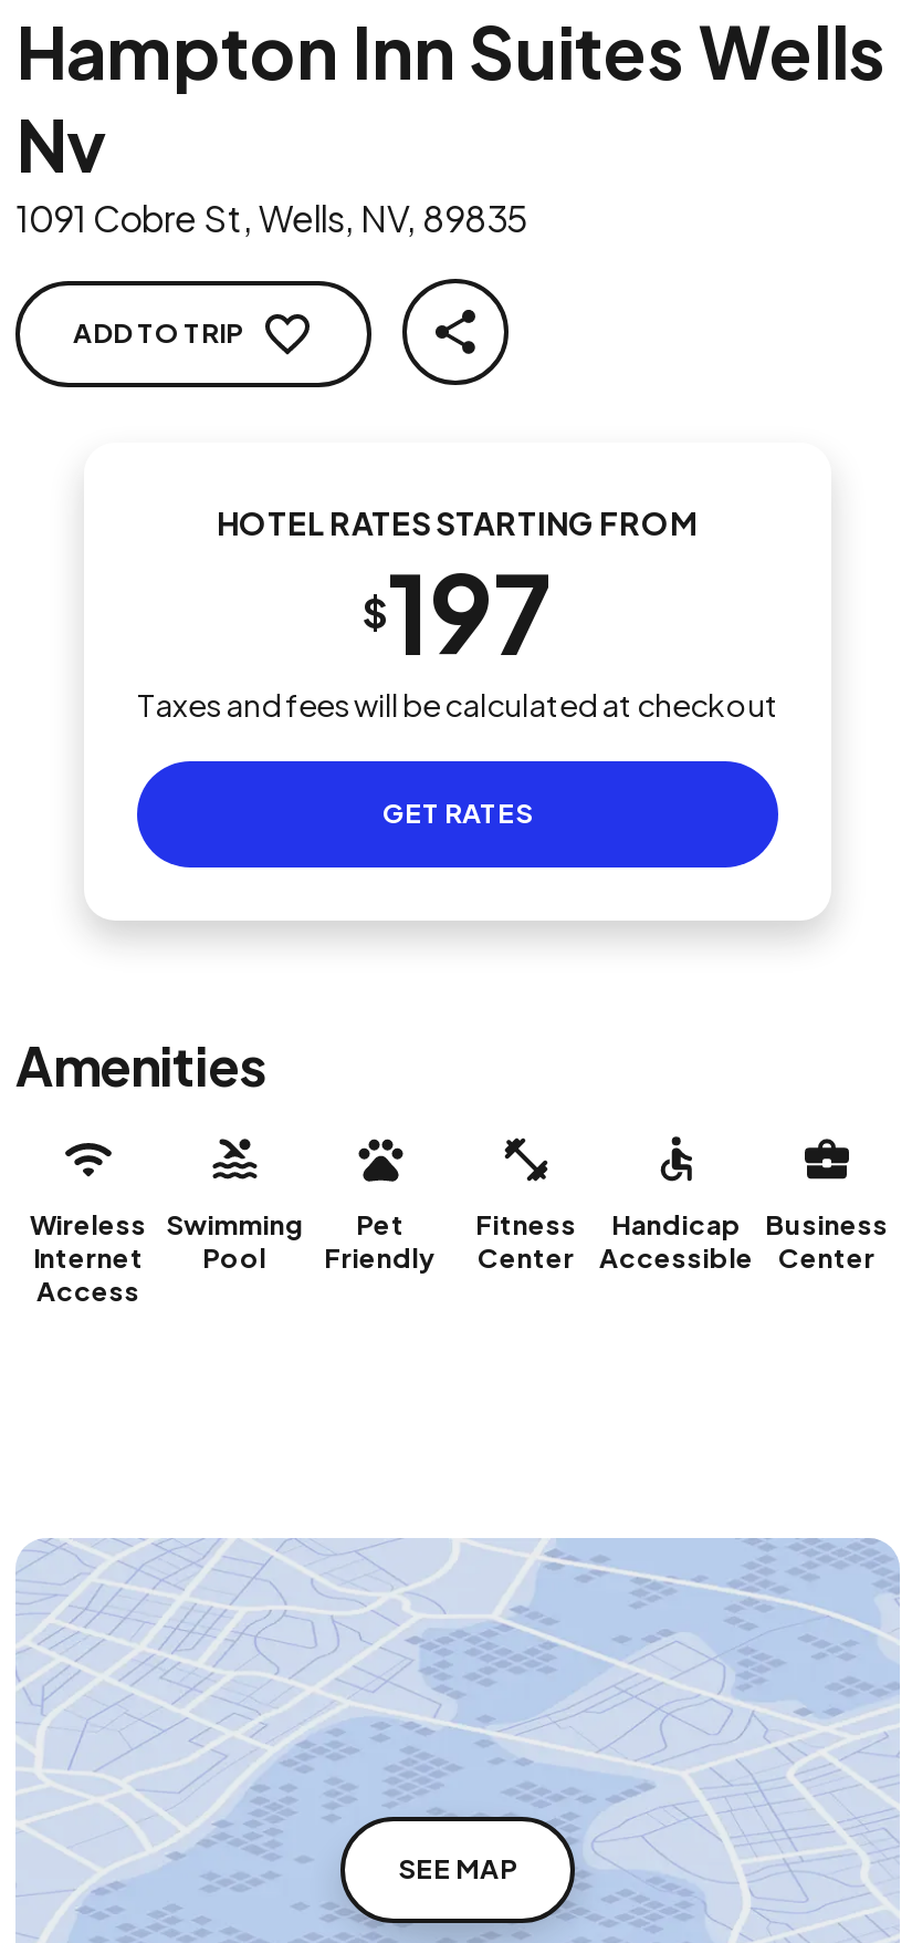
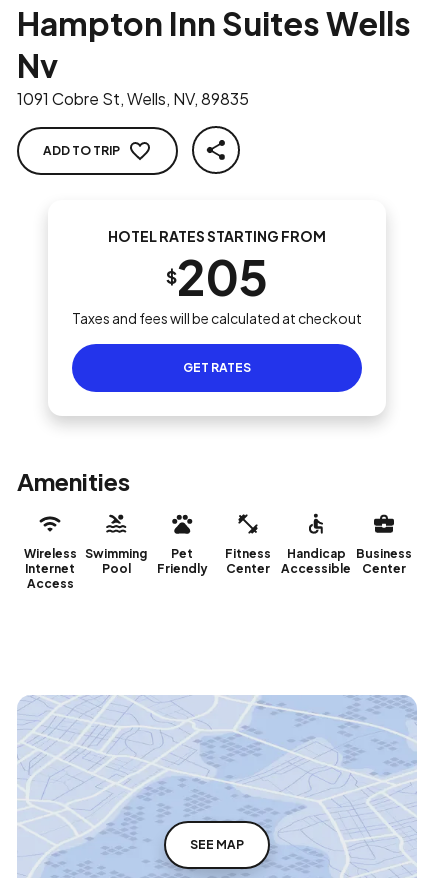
- $197
+ $205
